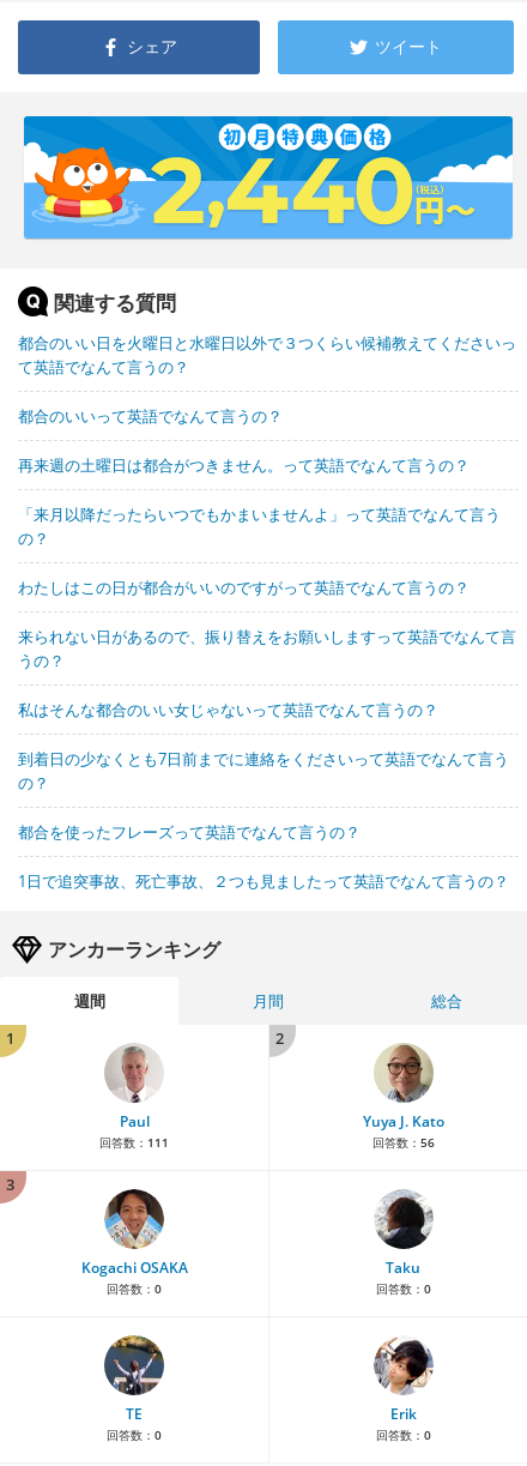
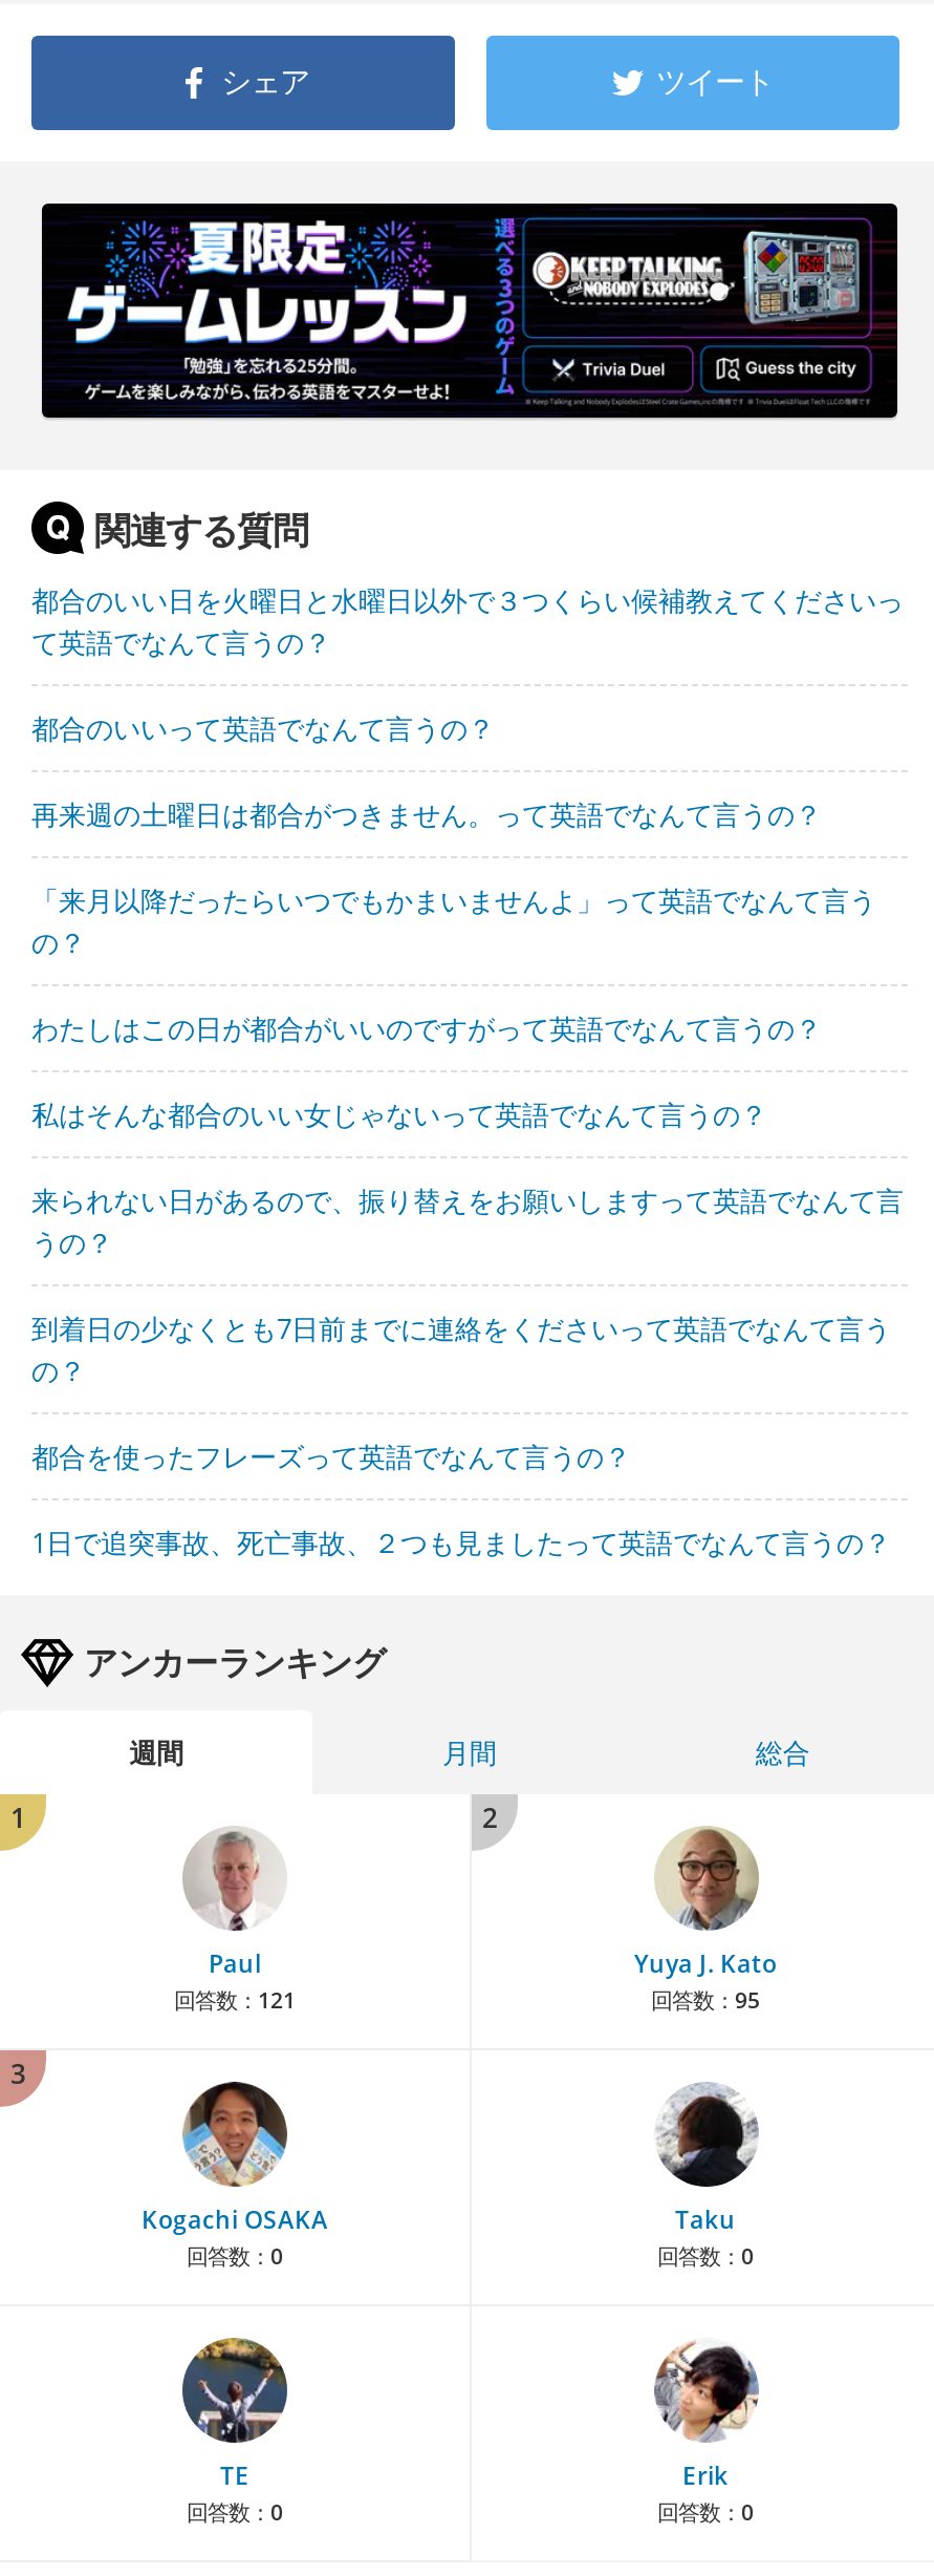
- [image]
+ [image]

moved down: 来られない日があるので、振り替えをお願いしますって英語でなんて言 | うの？

moved up: 私はそんな都合のいい女じゃないって英語でなんて言うの？

- 回答数：111
+ 回答数：121

- 回答数：56
+ 回答数：95
